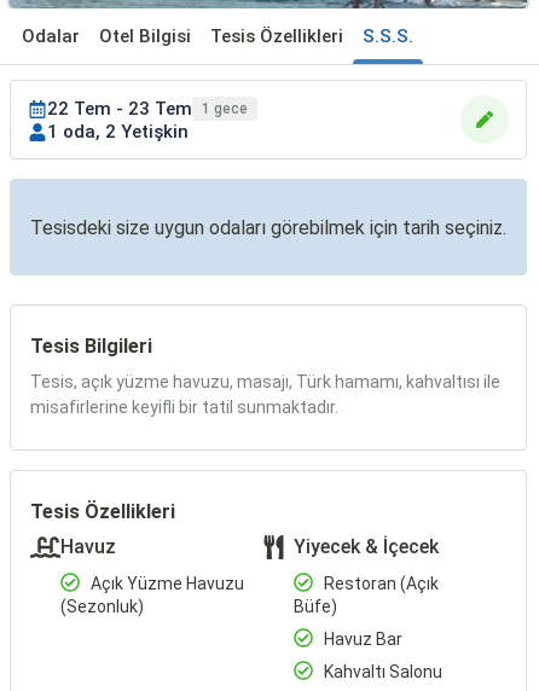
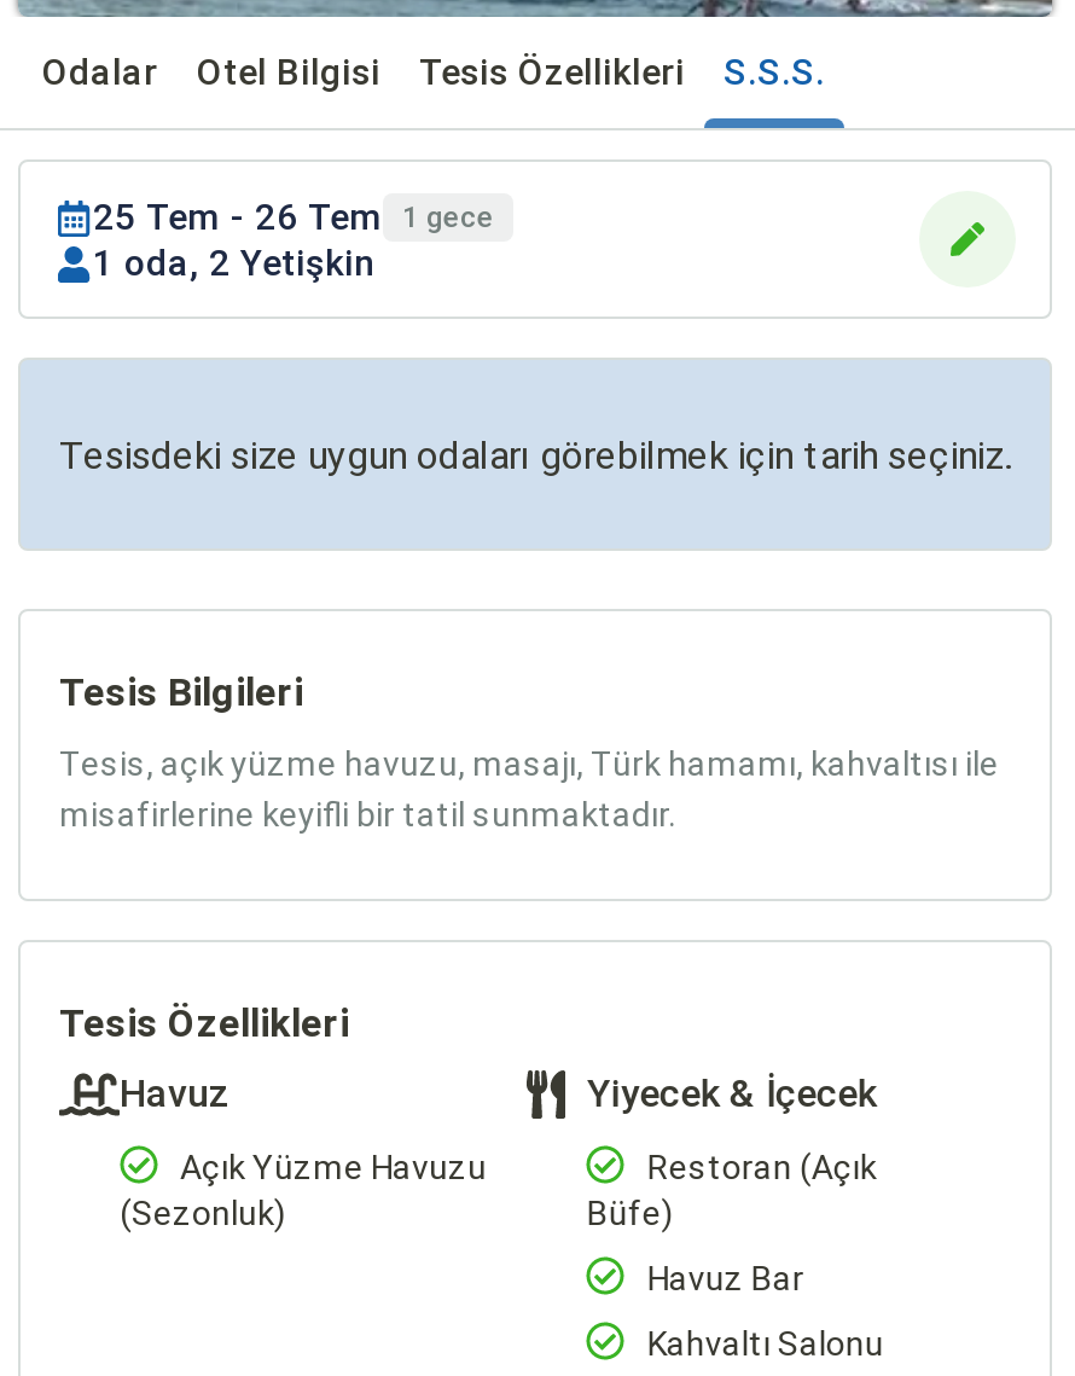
- 22 Tem - 23 Tem 1 gece
+ 25 Tem - 26 Tem 1 gece
